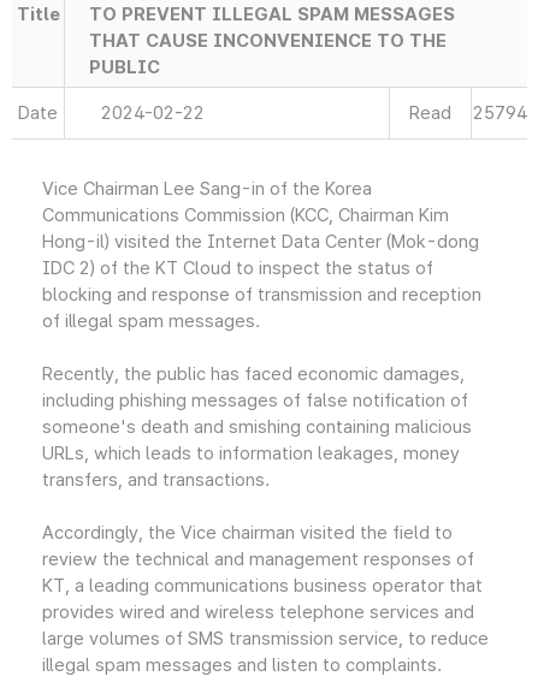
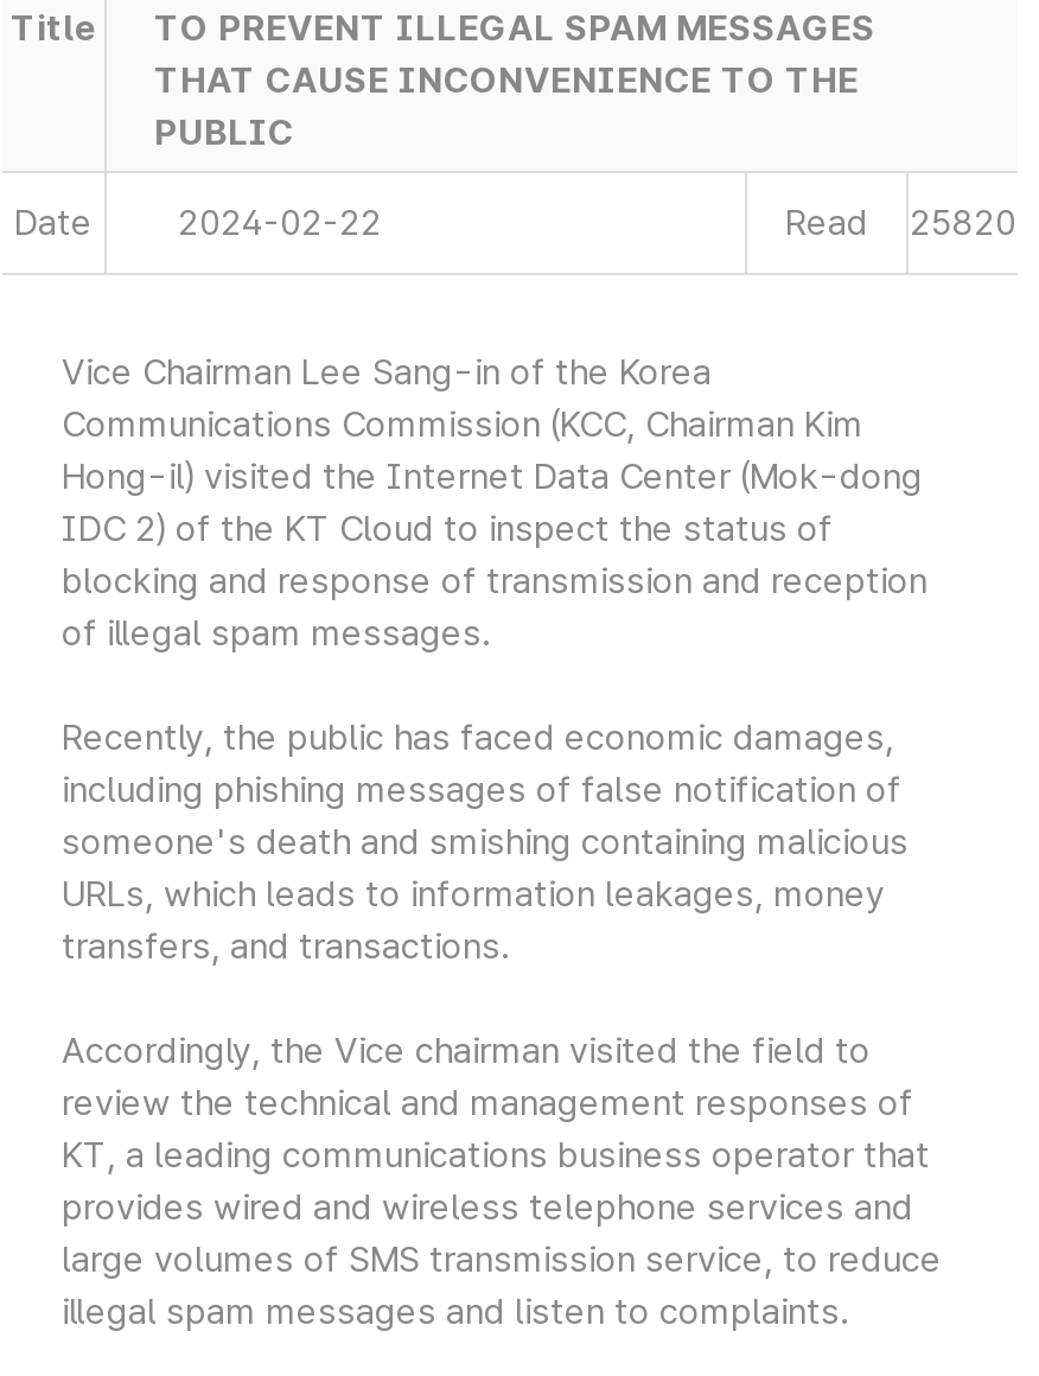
- Read 25794
+ Read 25820
